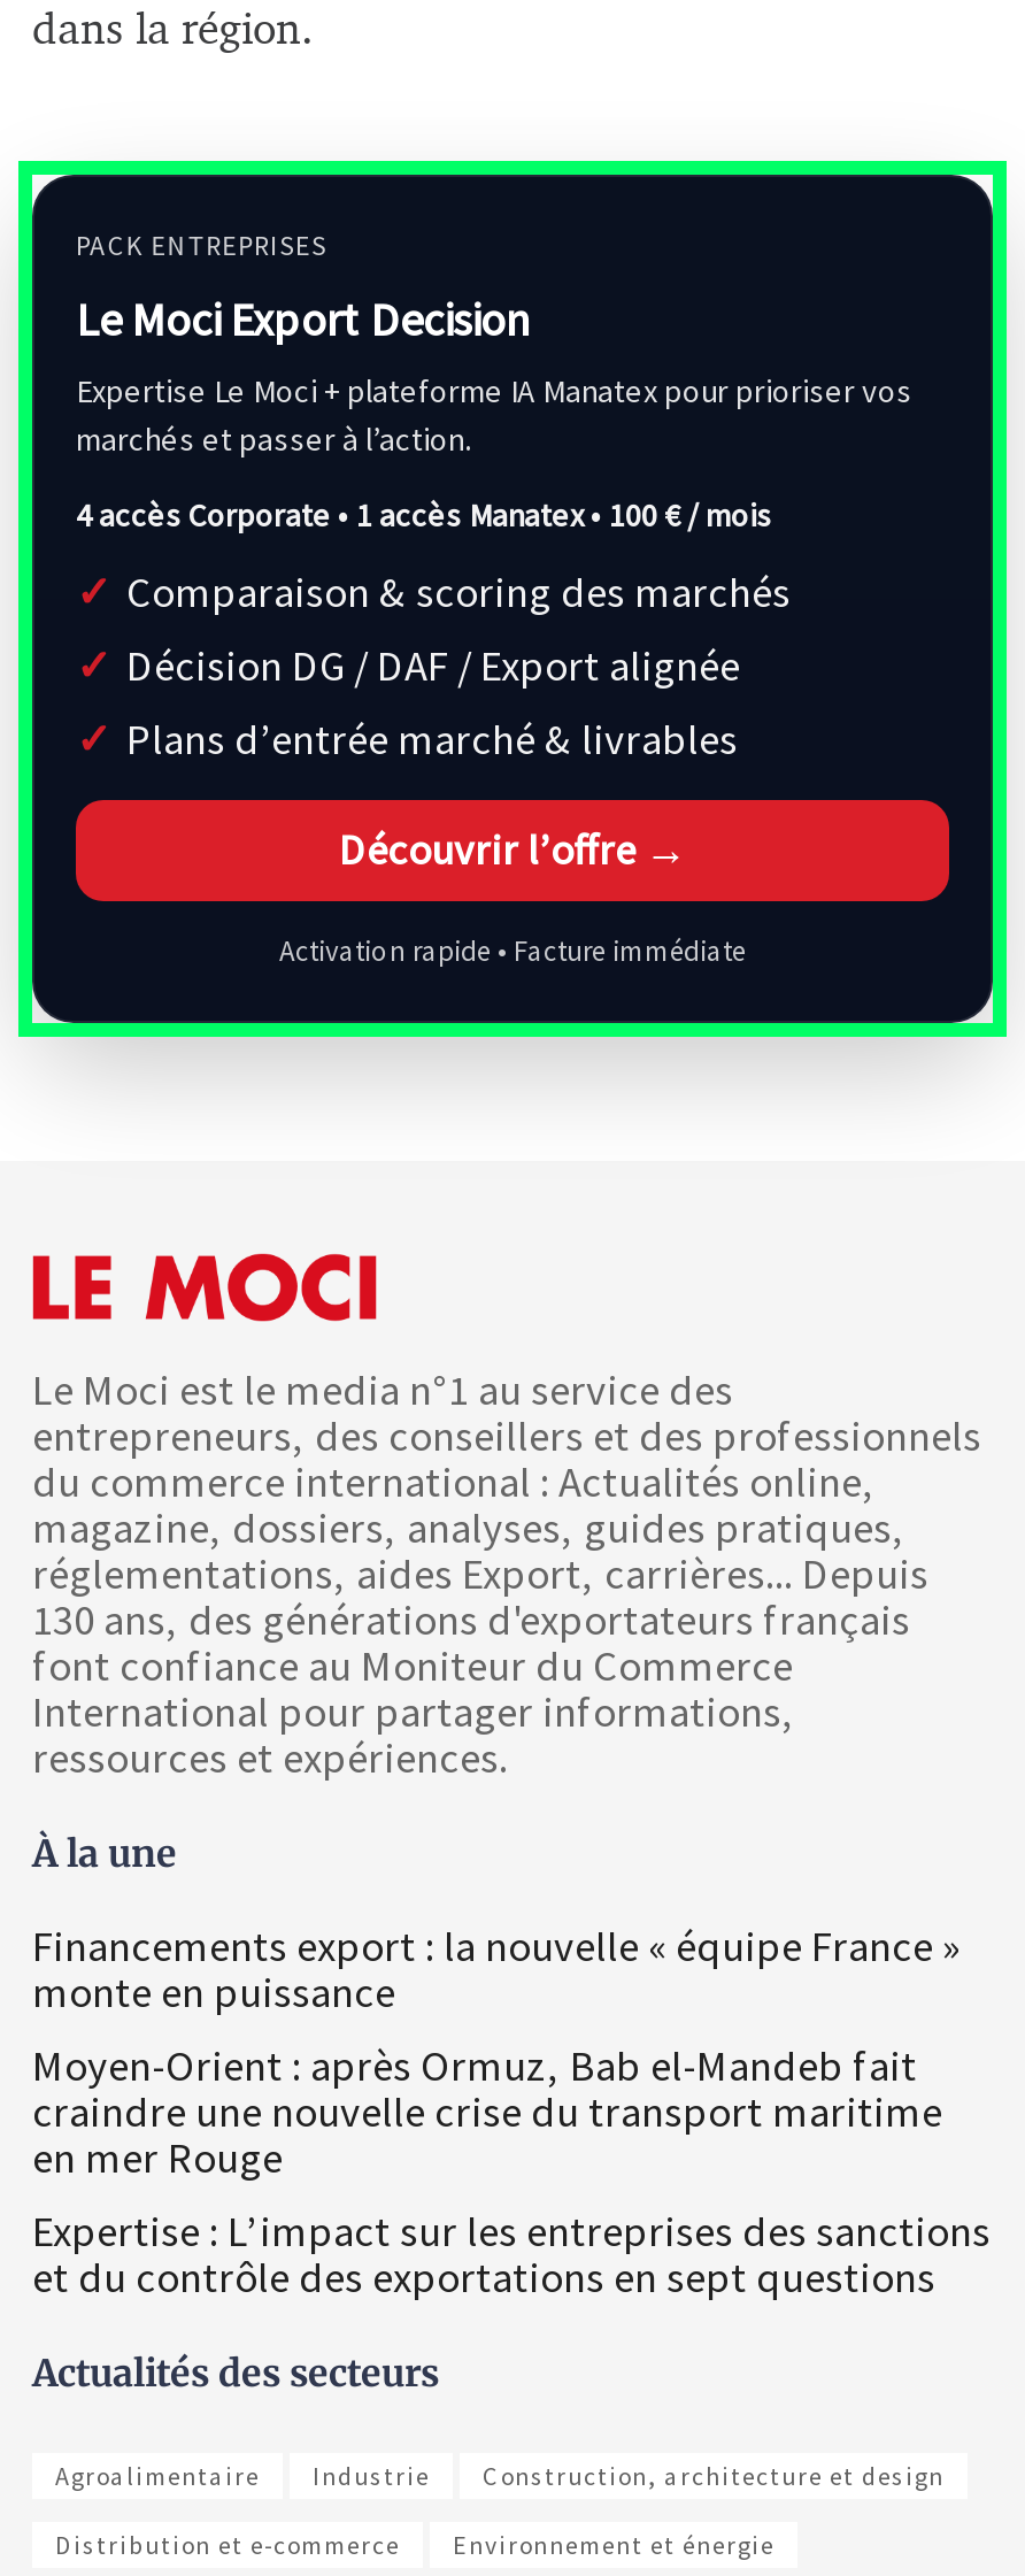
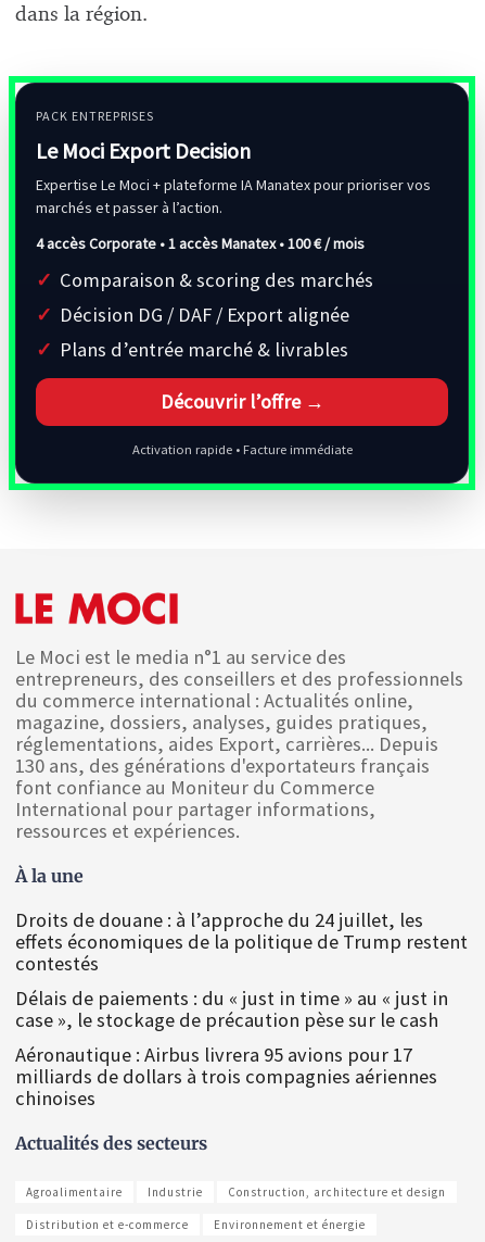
- Financements export : la nouvelle « équipe France »
- monte en puissance
- Moyen-Orient : après Ormuz, Bab el-Mandeb fait
- craindre une nouvelle crise du transport maritime
- en mer Rouge
- Expertise : L’impact sur les entreprises des sanctions
- et du contrôle des exportations en sept questions
+ Droits de douane : à l’approche du 24 juillet, les
+ effets économiques de la politique de Trump restent
+ contestés
+ Délais de paiements : du « just in time » au « just in
+ case », le stockage de précaution pèse sur le cash
+ Aéronautique : Airbus livrera 95 avions pour 17
+ milliards de dollars à trois compagnies aériennes
+ chinoises
